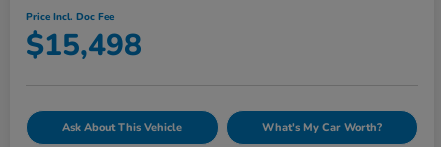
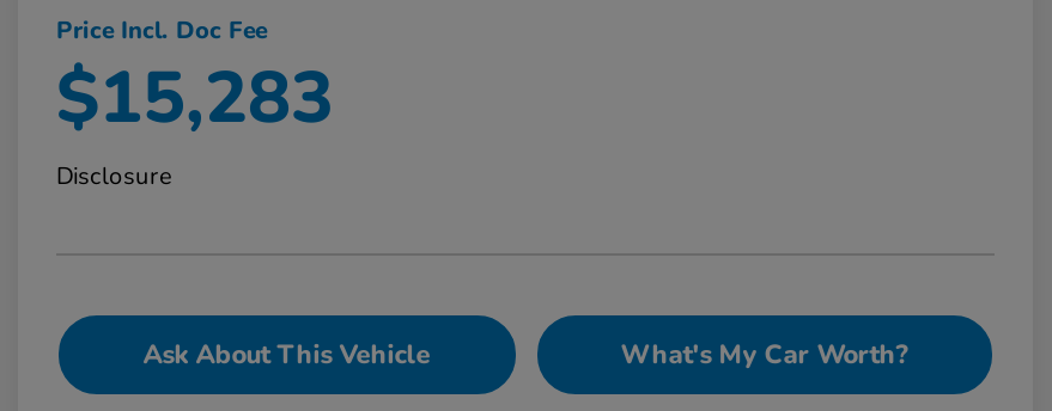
- $15,498
+ $15,283
+ Disclosure
